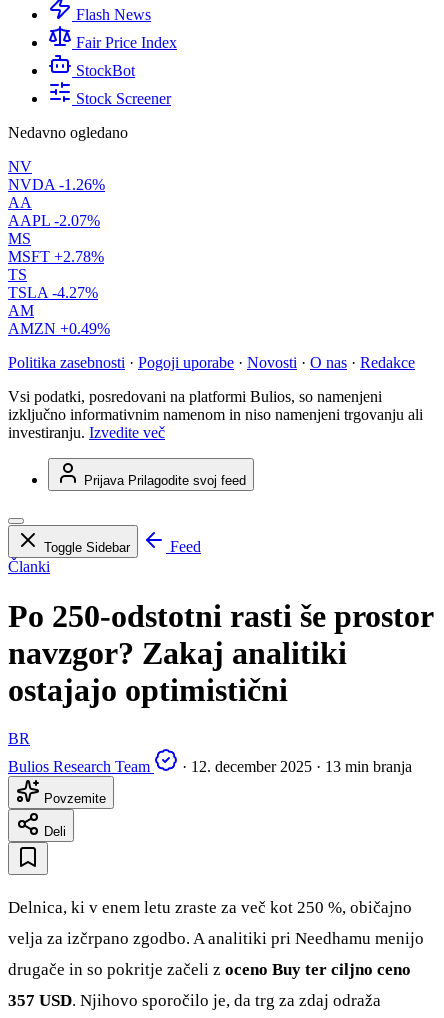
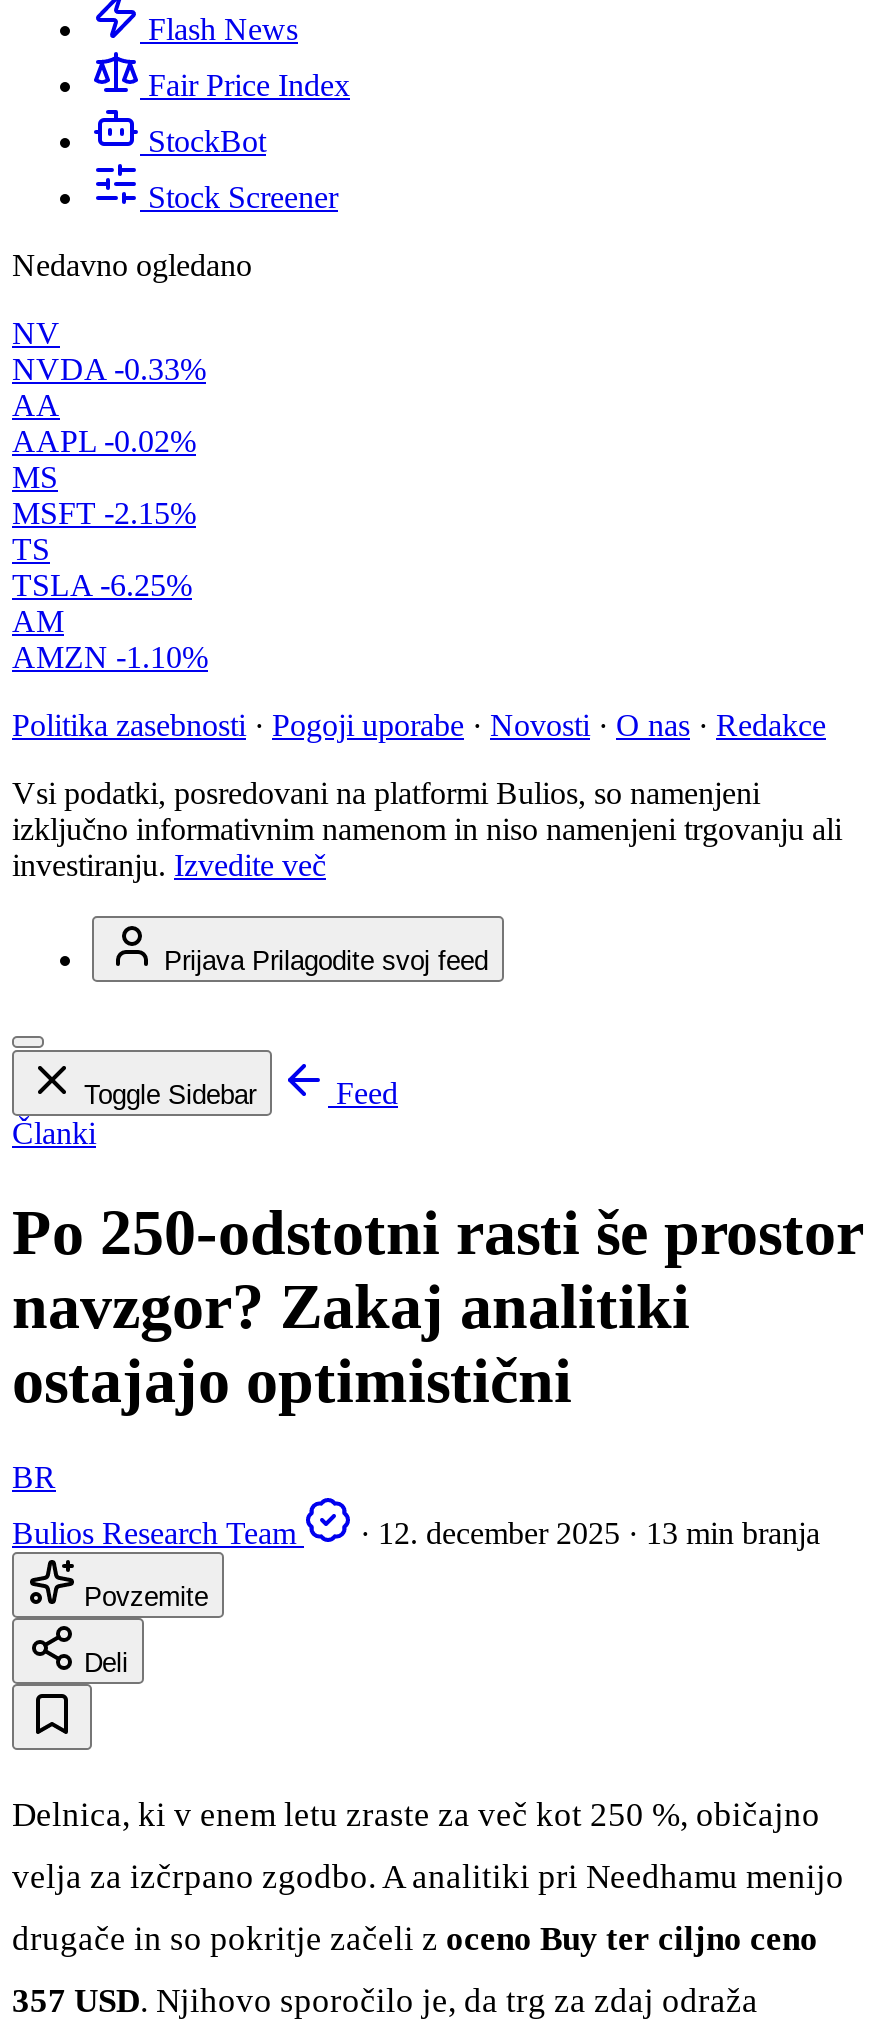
- NVDA -1.26%
+ NVDA -0.33%

- AAPL -2.07%
+ AAPL -0.02%

- MSFT +2.78%
+ MSFT -2.15%

- TSLA -4.27%
+ TSLA -6.25%

- AMZN +0.49%
+ AMZN -1.10%
